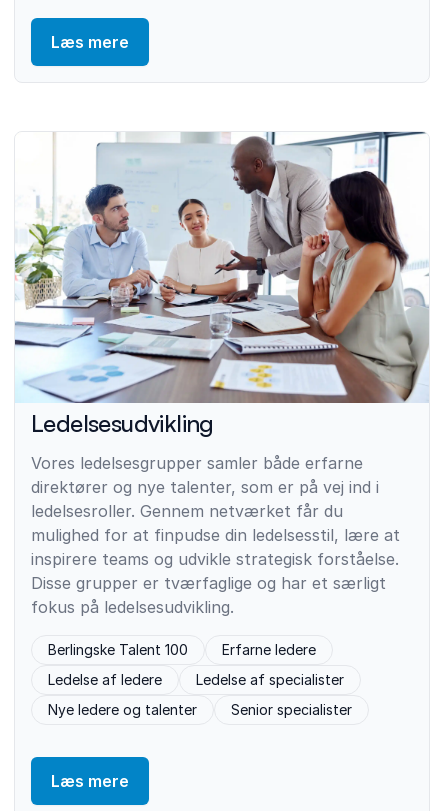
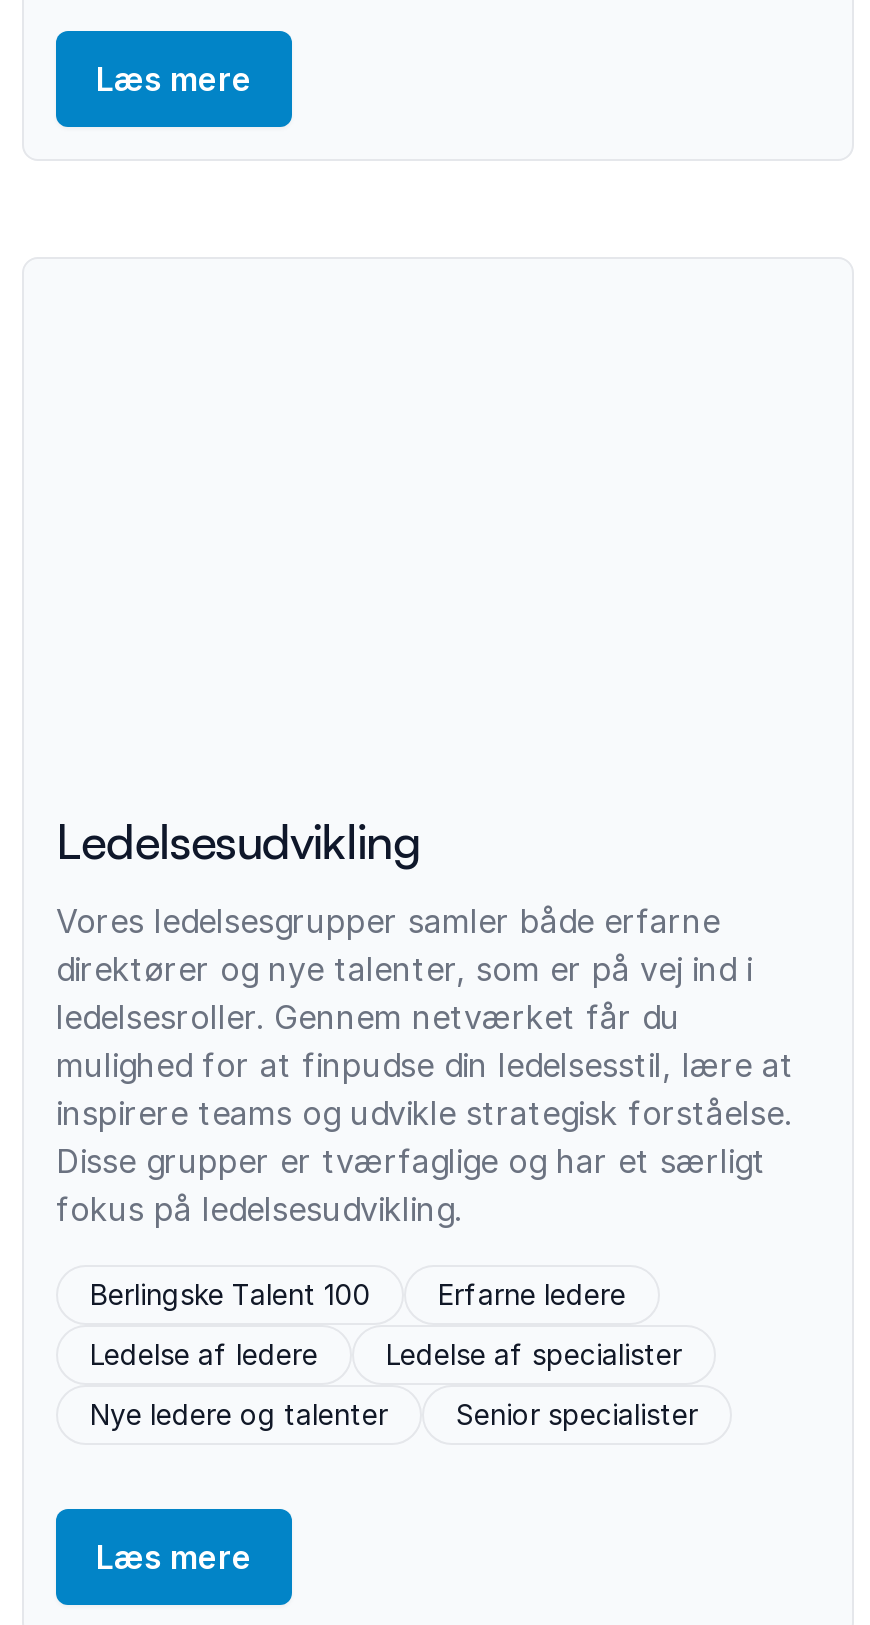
- [image]
